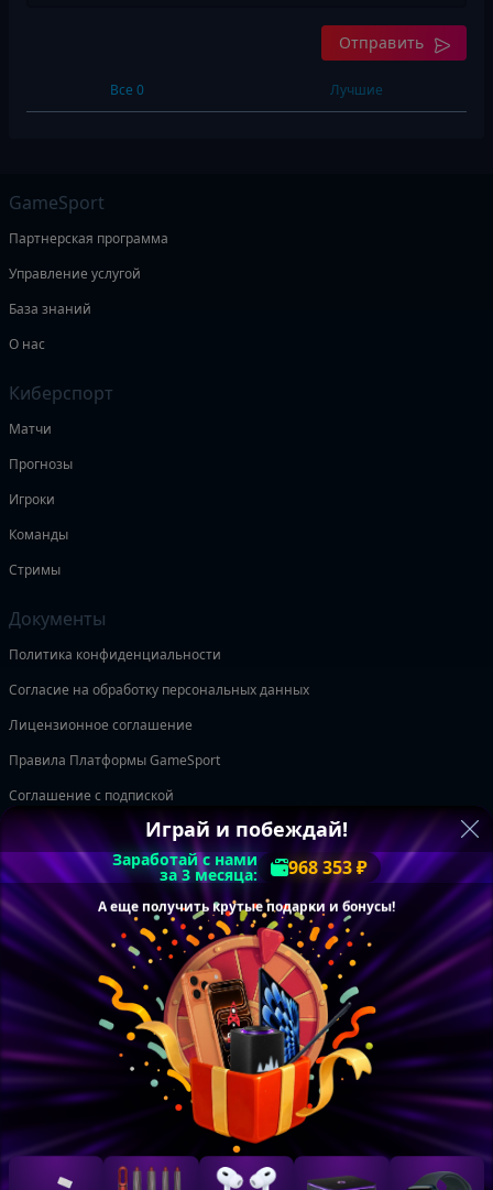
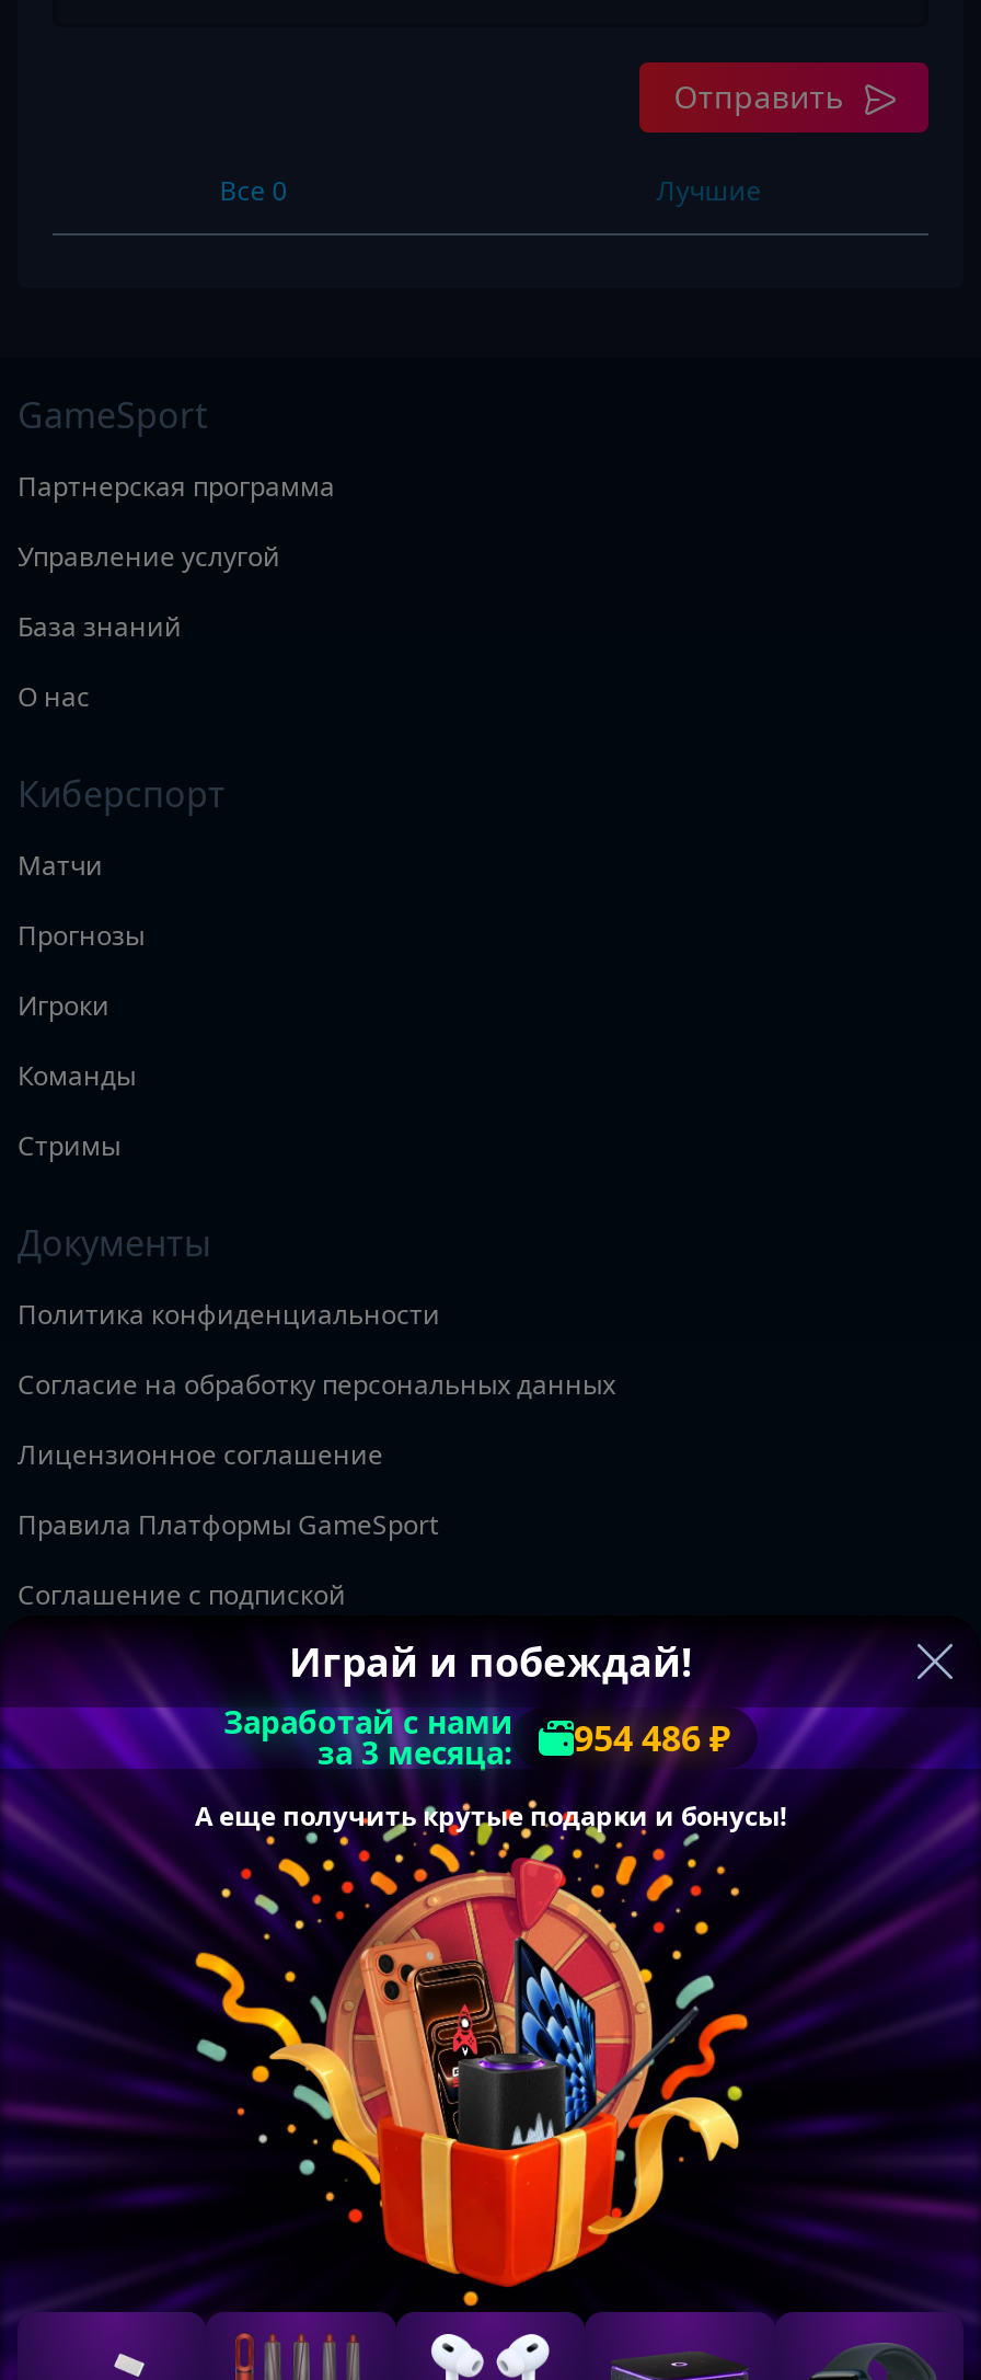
- 968 353 ₽
+ 954 486 ₽
